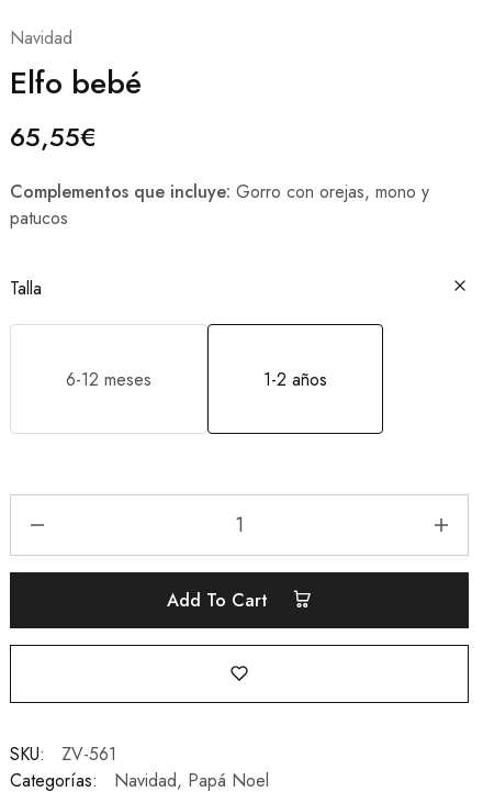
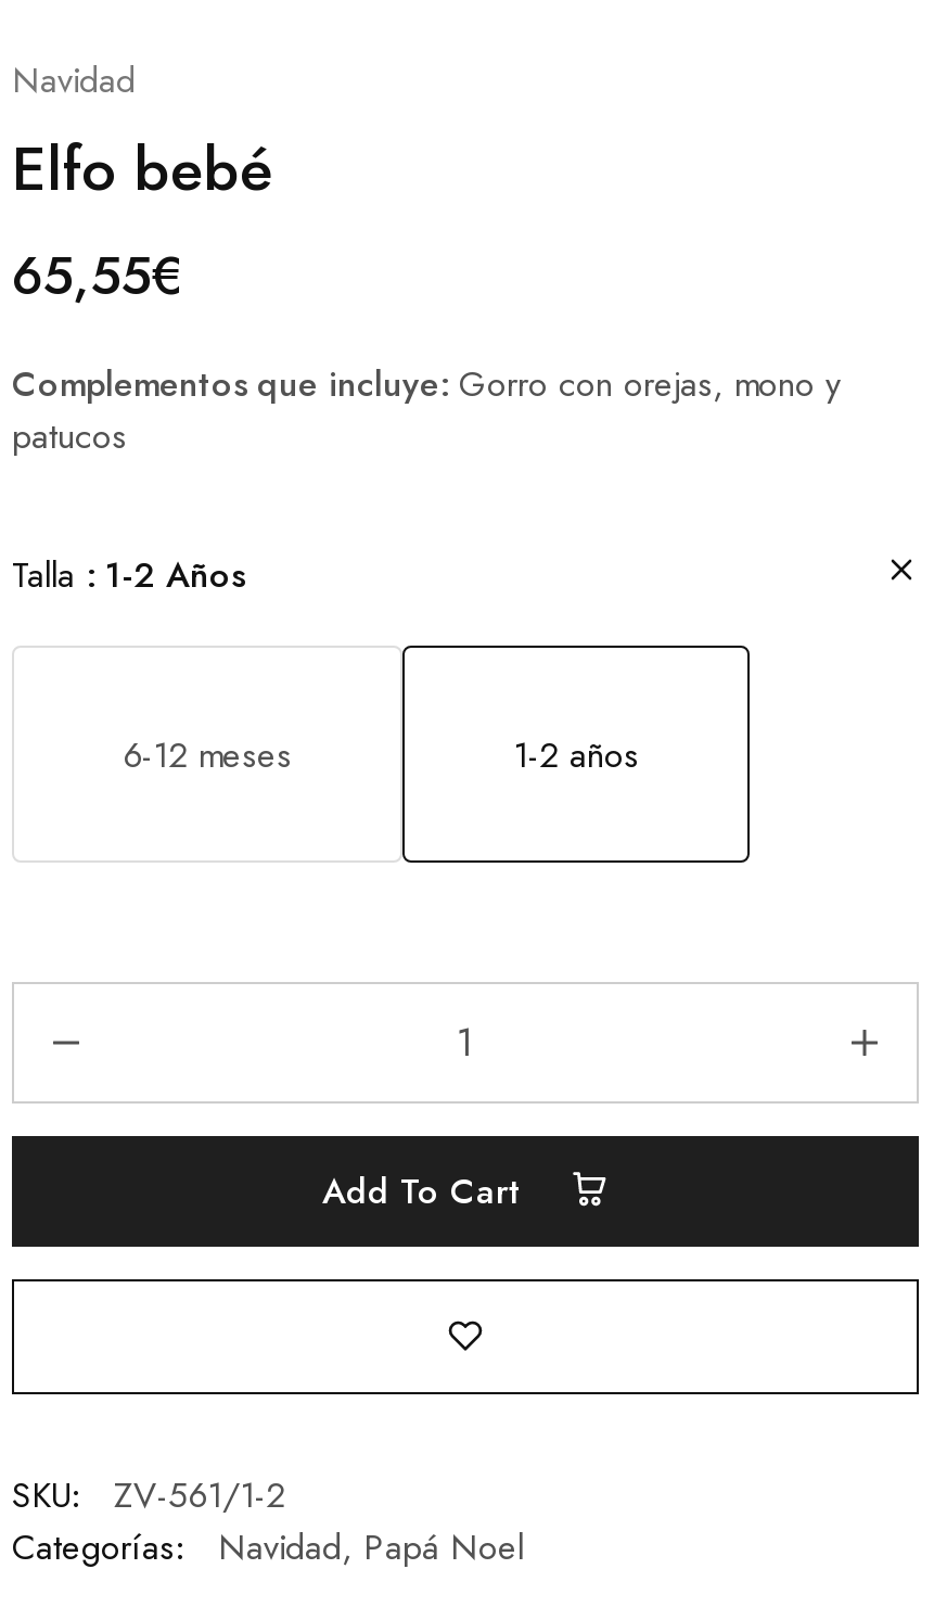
- Talla
+ Talla 1-2 Años

- SKU: ZV-561
+ SKU: ZV-561/1-2
